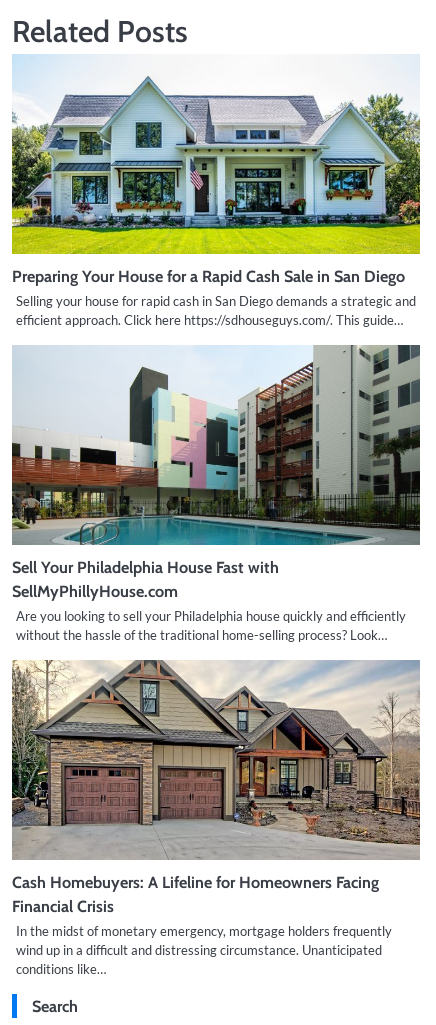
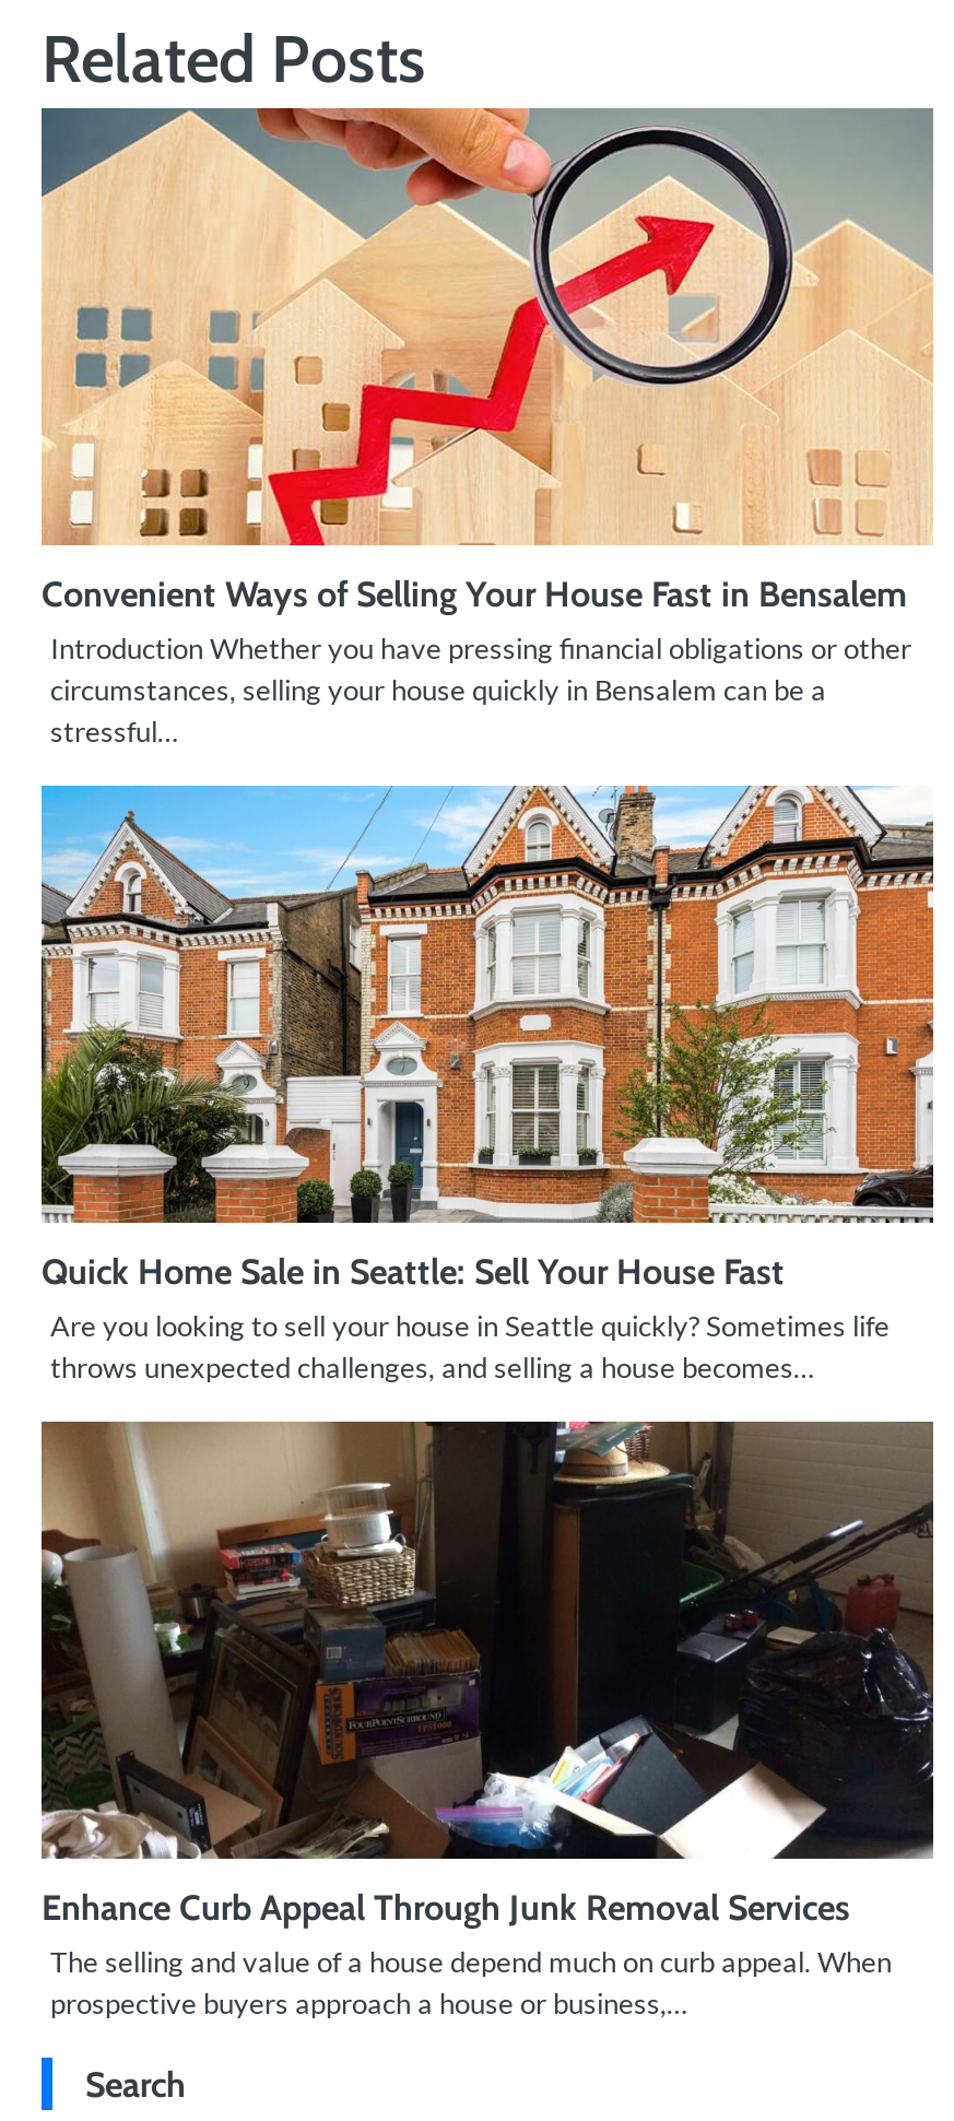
- [image]
+ [image]

- Preparing Your House for a Rapid Cash Sale in San Diego
- Selling your house for rapid cash in San Diego demands a strategic and
- efficient approach. Click here https://sdhouseguys.com/. This guide…
+ Convenient Ways of Selling Your House Fast in Bensalem
+ Introduction Whether you have pressing financial obligations or other
+ circumstances, selling your house quickly in Bensalem can be a
+ stressful…

- [image]
- Sell Your Philadelphia House Fast with
- SellMyPhillyHouse.com
- Are you looking to sell your Philadelphia house quickly and efficiently
- without the hassle of the traditional home-selling process? Look…
+ [image]
+ Quick Home Sale in Seattle: Sell Your House Fast
+ Are you looking to sell your house in Seattle quickly? Sometimes life
+ throws unexpected challenges, and selling a house becomes…

- [image]
- Cash Homebuyers: A Lifeline for Homeowners Facing
- Financial Crisis
- In the midst of monetary emergency, mortgage holders frequently
- wind up in a difficult and distressing circumstance. Unanticipated
- conditions like…
+ [image]
+ Enhance Curb Appeal Through Junk Removal Services
+ The selling and value of a house depend much on curb appeal. When
+ prospective buyers approach a house or business,…
